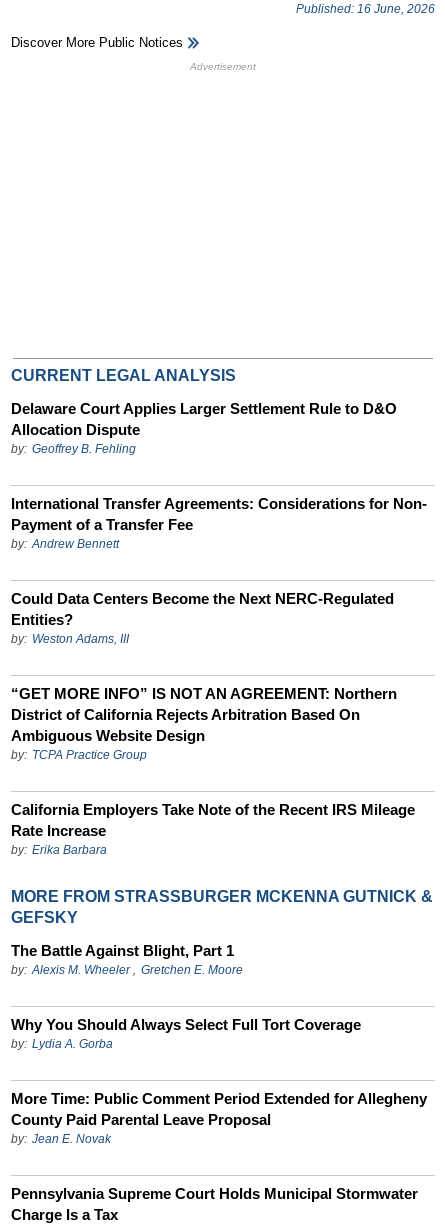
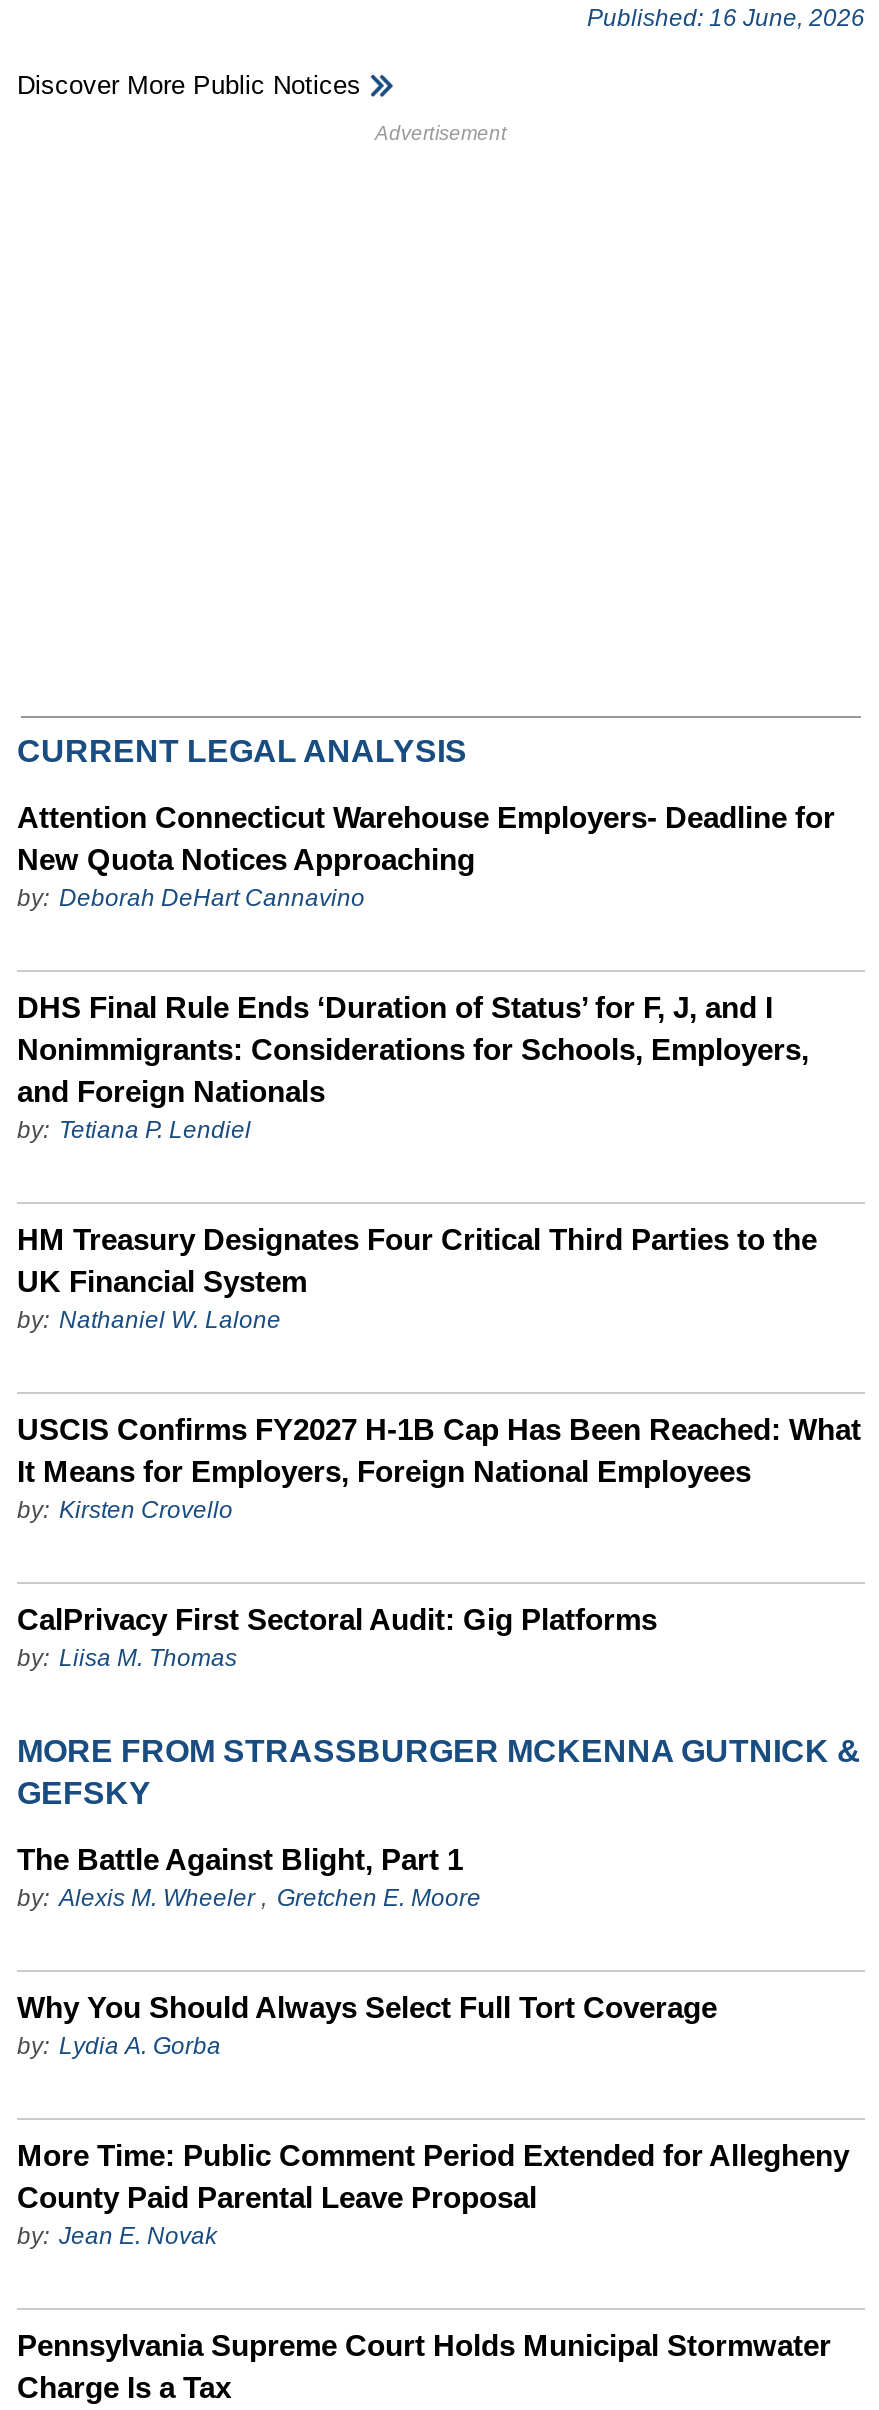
- Delaware Court Applies Larger Settlement Rule to D&O
- Allocation Dispute
- by: Geoffrey B. Fehling
+ Attention Connecticut Warehouse Employers- Deadline for
+ New Quota Notices Approaching
+ by: Deborah DeHart Cannavino

- International Transfer Agreements: Considerations for Non-
- Payment of a Transfer Fee
- by: Andrew Bennett
+ DHS Final Rule Ends ‘Duration of Status’ for F, J, and I
+ Nonimmigrants: Considerations for Schools, Employers,
+ and Foreign Nationals
+ by: Tetiana P. Lendiel

- Could Data Centers Become the Next NERC-Regulated
- Entities?
- by: Weston Adams, III
+ HM Treasury Designates Four Critical Third Parties to the
+ UK Financial System
+ by: Nathaniel W. Lalone

- “GET MORE INFO” IS NOT AN AGREEMENT: Northern
- District of California Rejects Arbitration Based On
- Ambiguous Website Design
- by: TCPA Practice Group
+ USCIS Confirms FY2027 H-1B Cap Has Been Reached: What
+ It Means for Employers, Foreign National Employees
+ by: Kirsten Crovello

- California Employers Take Note of the Recent IRS Mileage
- Rate Increase
- by: Erika Barbara
+ CalPrivacy First Sectoral Audit: Gig Platforms
+ by: Liisa M. Thomas
